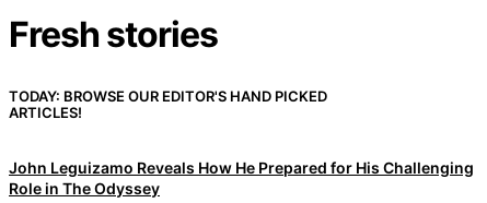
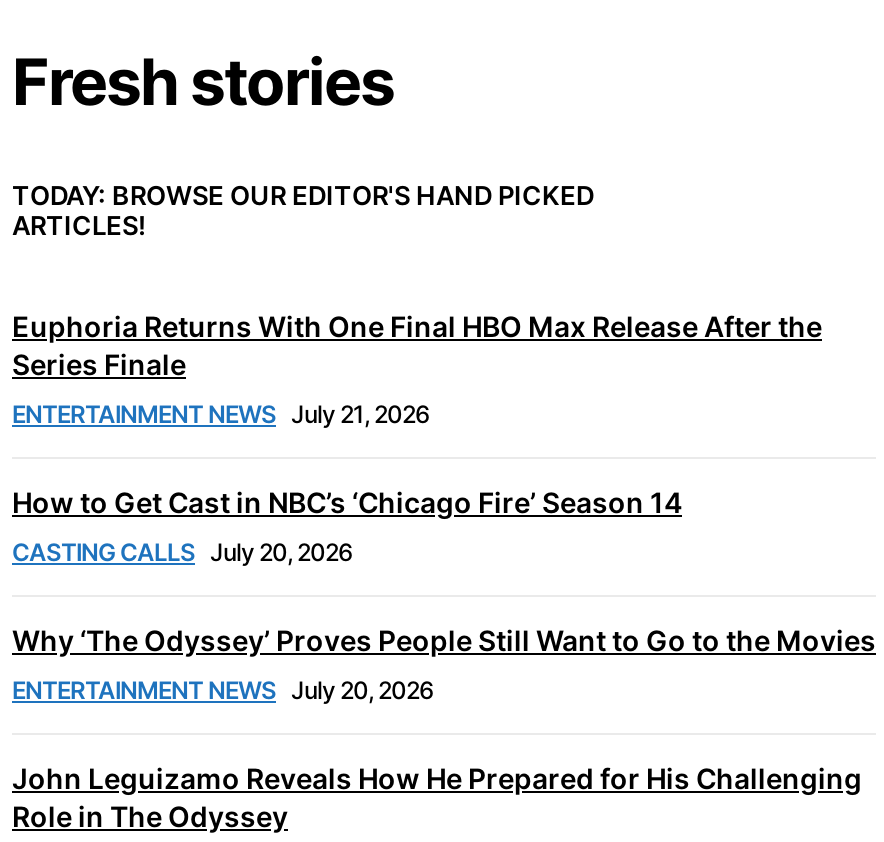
+ Euphoria Returns With One Final HBO Max Release After the
+ Series Finale
+ ENTERTAINMENT NEWS July 21, 2026
+ How to Get Cast in NBC’s ‘Chicago Fire’ Season 14
+ CASTING CALLS July 20, 2026
+ Why ‘The Odyssey’ Proves People Still Want to Go to the Movies
+ ENTERTAINMENT NEWS July 20, 2026
